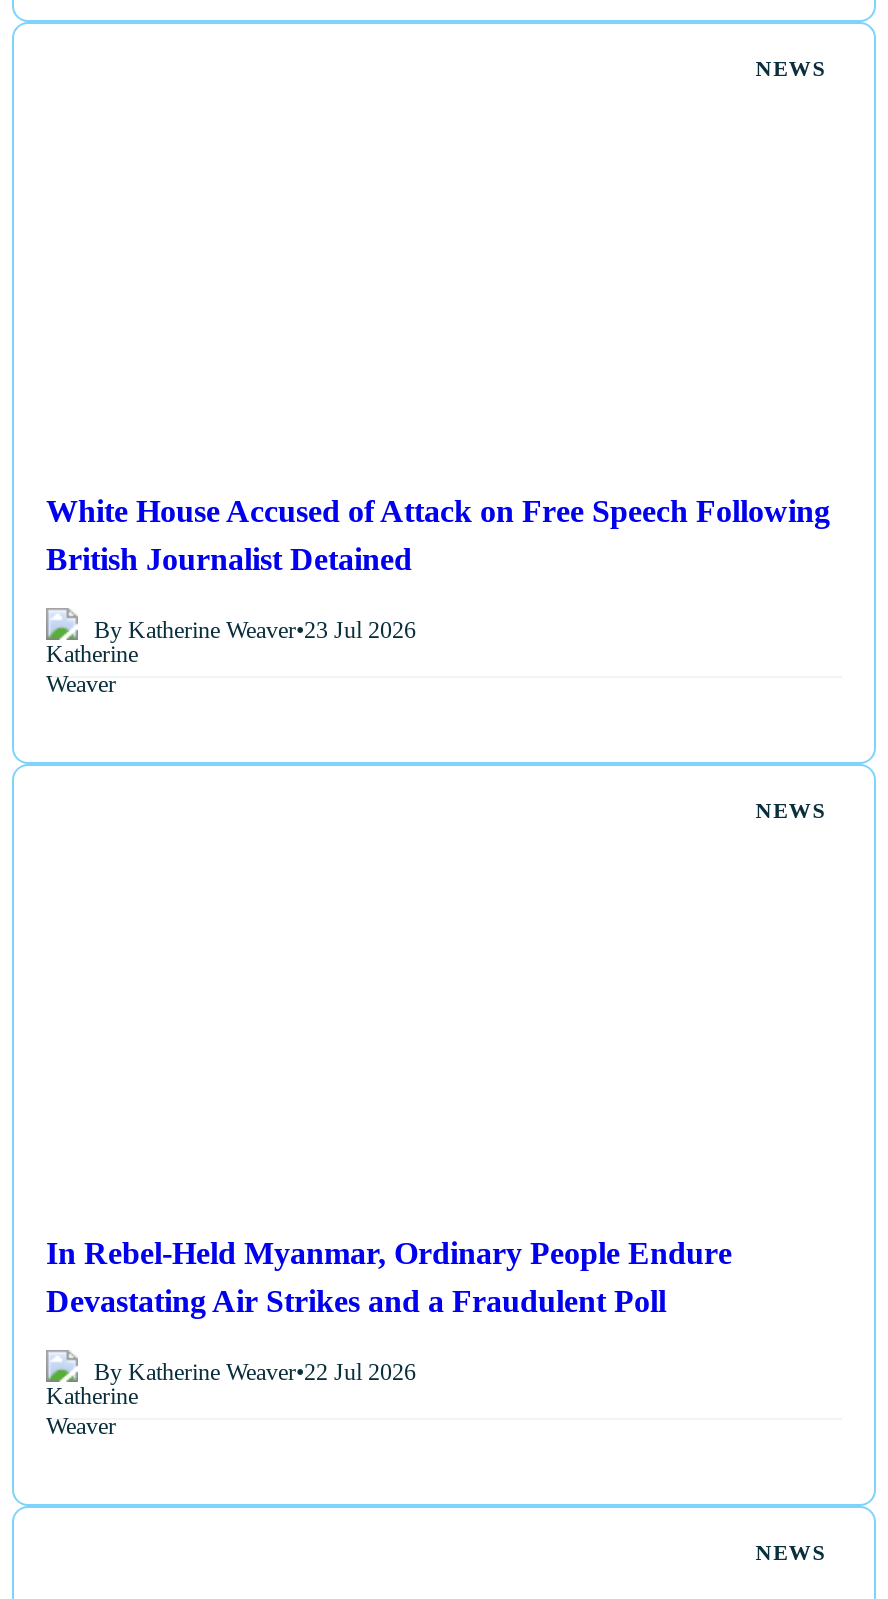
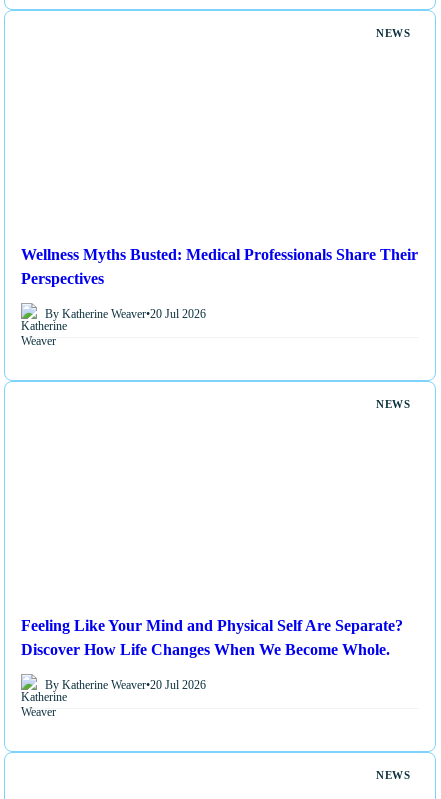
- White House Accused of Attack on Free Speech Following
- British Journalist Detained
+ Wellness Myths Busted: Medical Professionals Share Their
+ Perspectives

- By Katherine Weaver•23 Jul 2026
+ By Katherine Weaver•20 Jul 2026

- In Rebel-Held Myanmar, Ordinary People Endure
- Devastating Air Strikes and a Fraudulent Poll
+ Feeling Like Your Mind and Physical Self Are Separate?
+ Discover How Life Changes When We Become Whole.

- By Katherine Weaver•22 Jul 2026
+ By Katherine Weaver•20 Jul 2026
